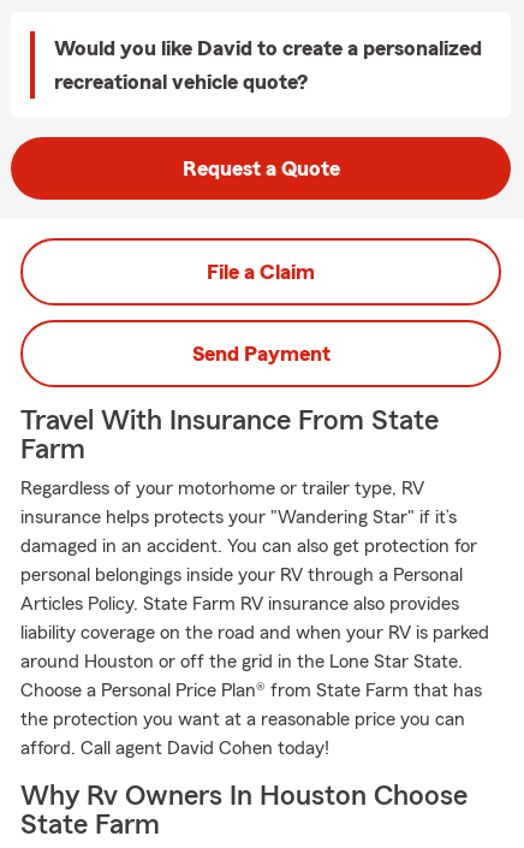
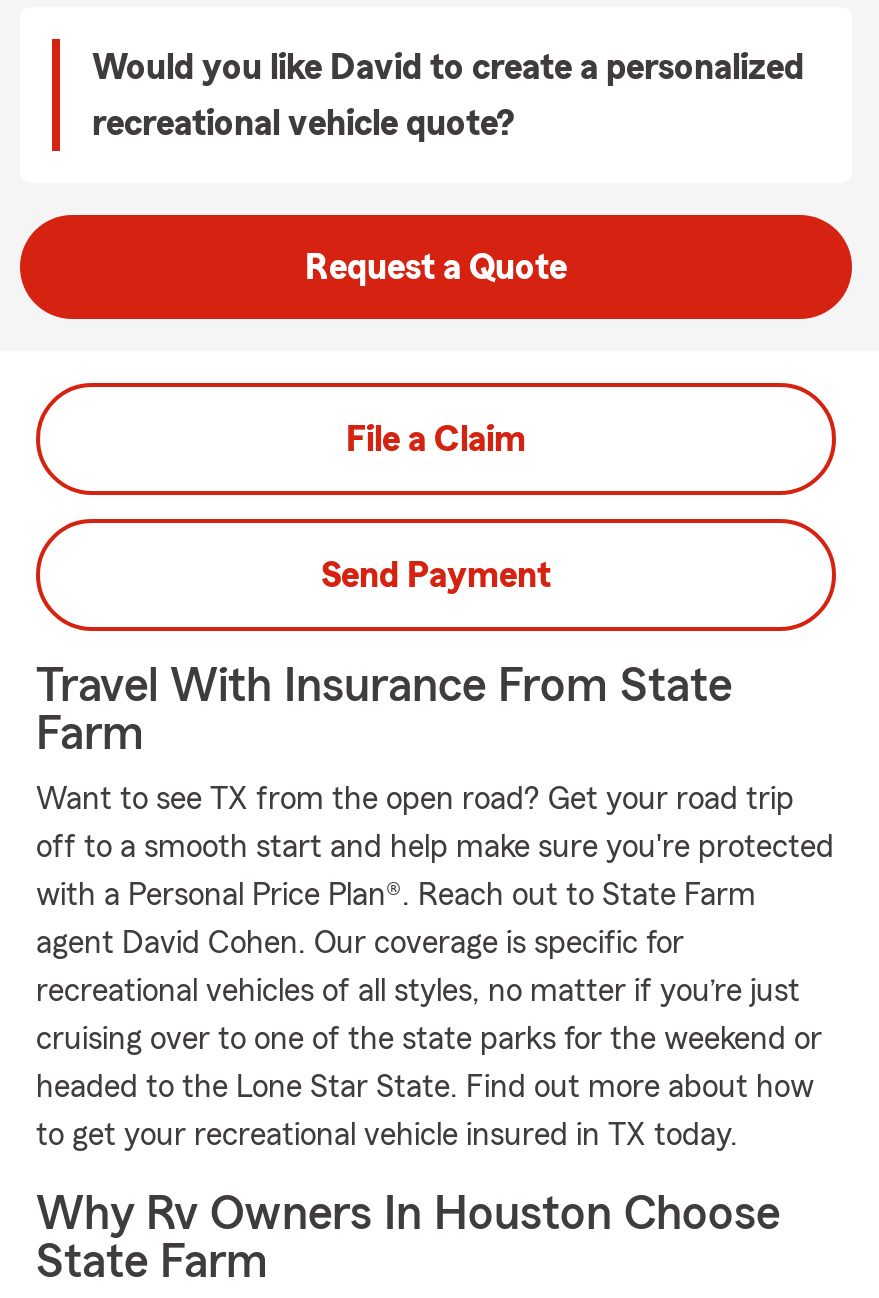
- Regardless of your motorhome or trailer type, RV
- insurance helps protects your "Wandering Star" if it’s
- damaged in an accident. You can also get protection for
- personal belongings inside your RV through a Personal
- Articles Policy. State Farm RV insurance also provides
- liability coverage on the road and when your RV is parked
- around Houston or off the grid in the Lone Star State.
- Choose a Personal Price Plan® from State Farm that has
- the protection you want at a reasonable price you can
- afford. Call agent David Cohen today!
+ Want to see TX from the open road? Get your road trip
+ off to a smooth start and help make sure you're protected
+ with a Personal Price Plan®. Reach out to State Farm
+ agent David Cohen. Our coverage is specific for
+ recreational vehicles of all styles, no matter if you’re just
+ cruising over to one of the state parks for the weekend or
+ headed to the Lone Star State. Find out more about how
+ to get your recreational vehicle insured in TX today.
